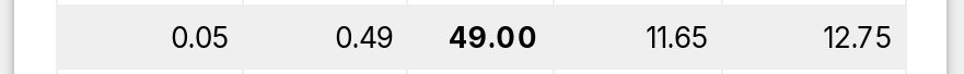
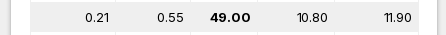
- 0.05
+ 0.21

- 0.49 49.00
+ 0.55 49.00

- 11.65
+ 10.80

- 12.75
+ 11.90
